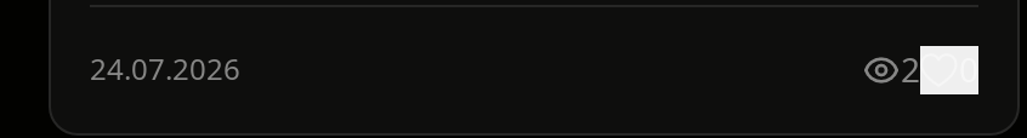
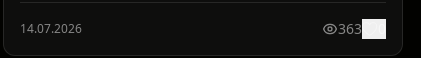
- 24.07.2026
- 2
+ 14.07.2026
+ 363
